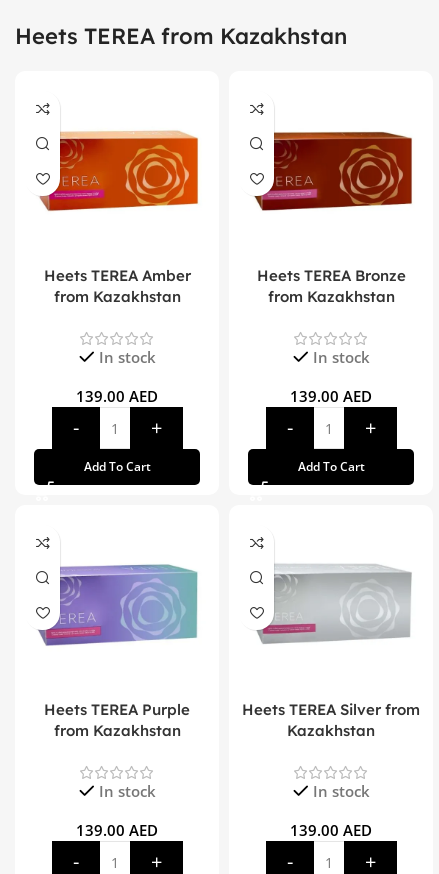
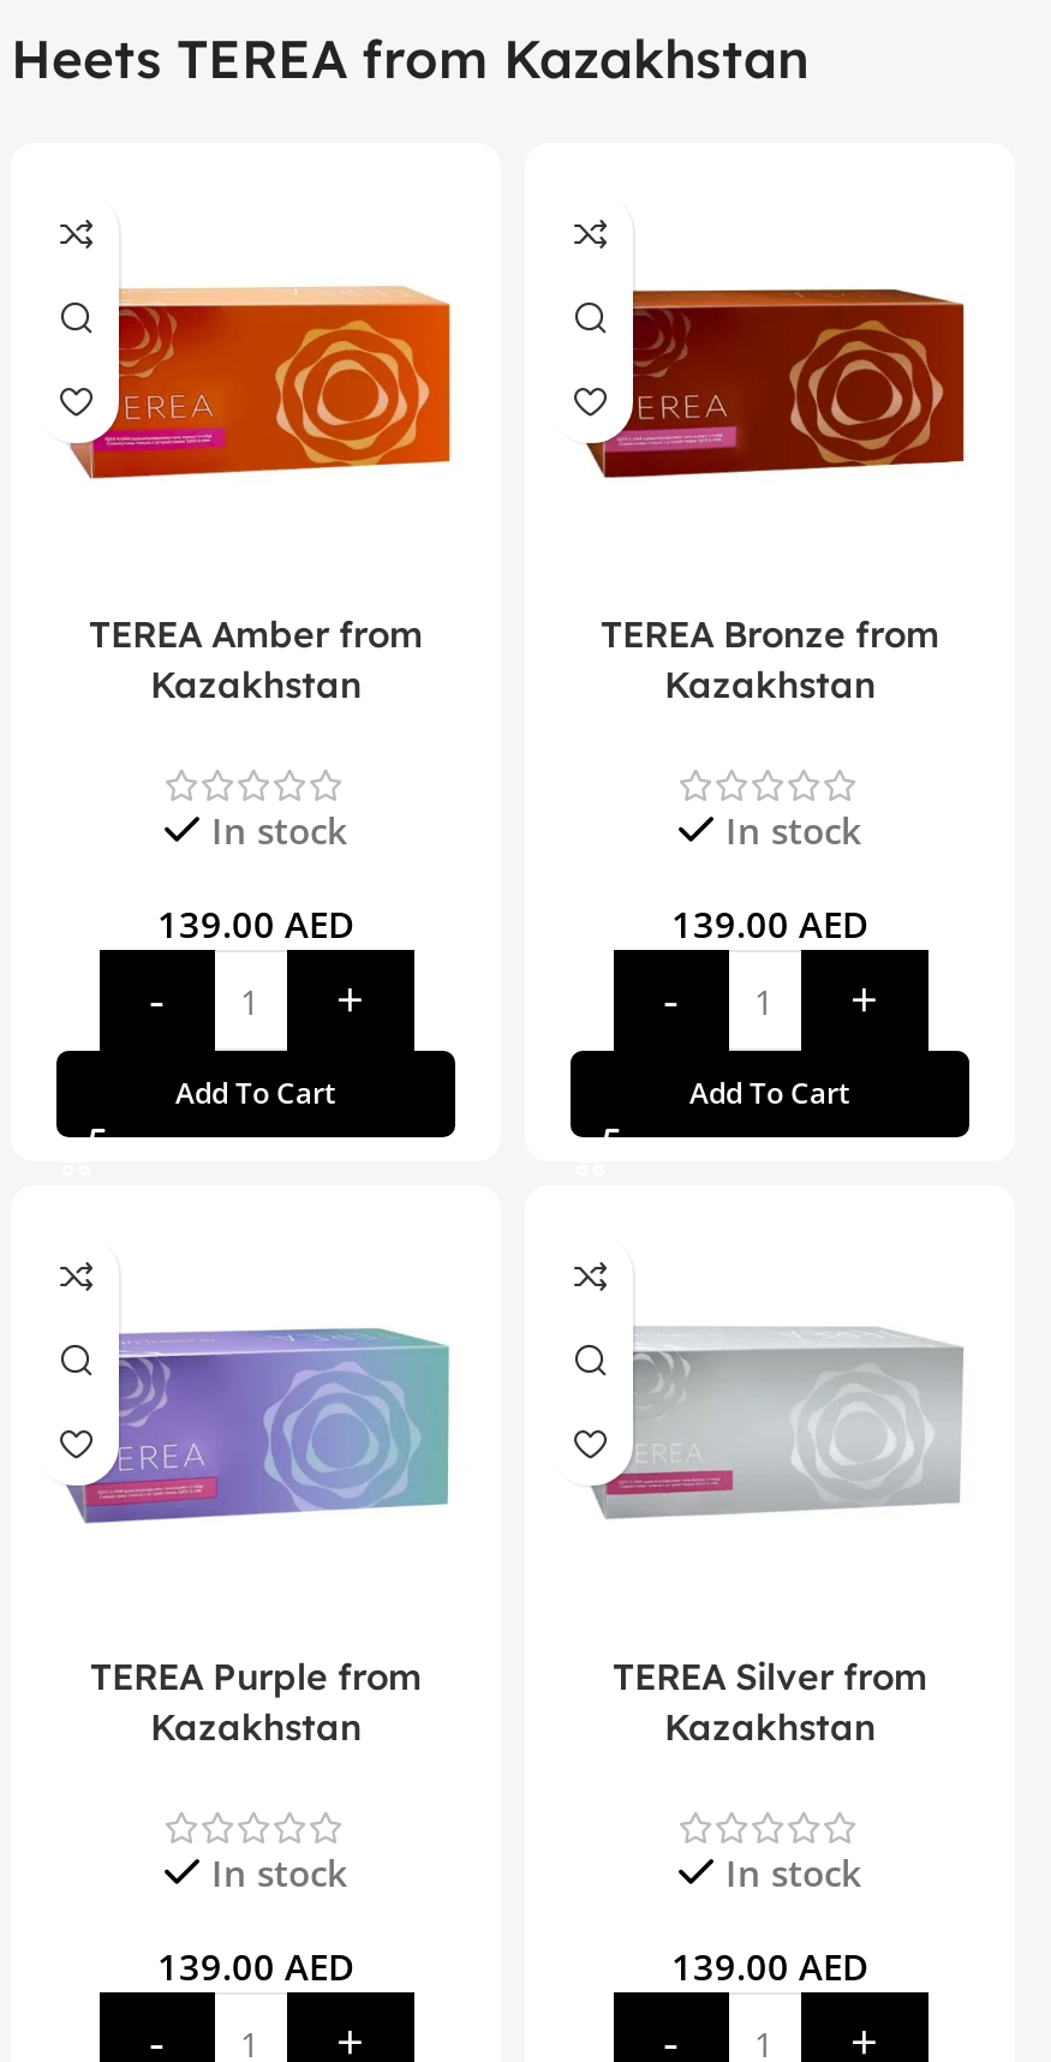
- Heets TEREA Amber
- from Kazakhstan
+ TEREA Amber from
+ Kazakhstan

- Heets TEREA Bronze
- from Kazakhstan
+ TEREA Bronze from
+ Kazakhstan

- Heets TEREA Purple
- from Kazakhstan
+ TEREA Purple from
+ Kazakhstan

- Heets TEREA Silver from
+ TEREA Silver from
